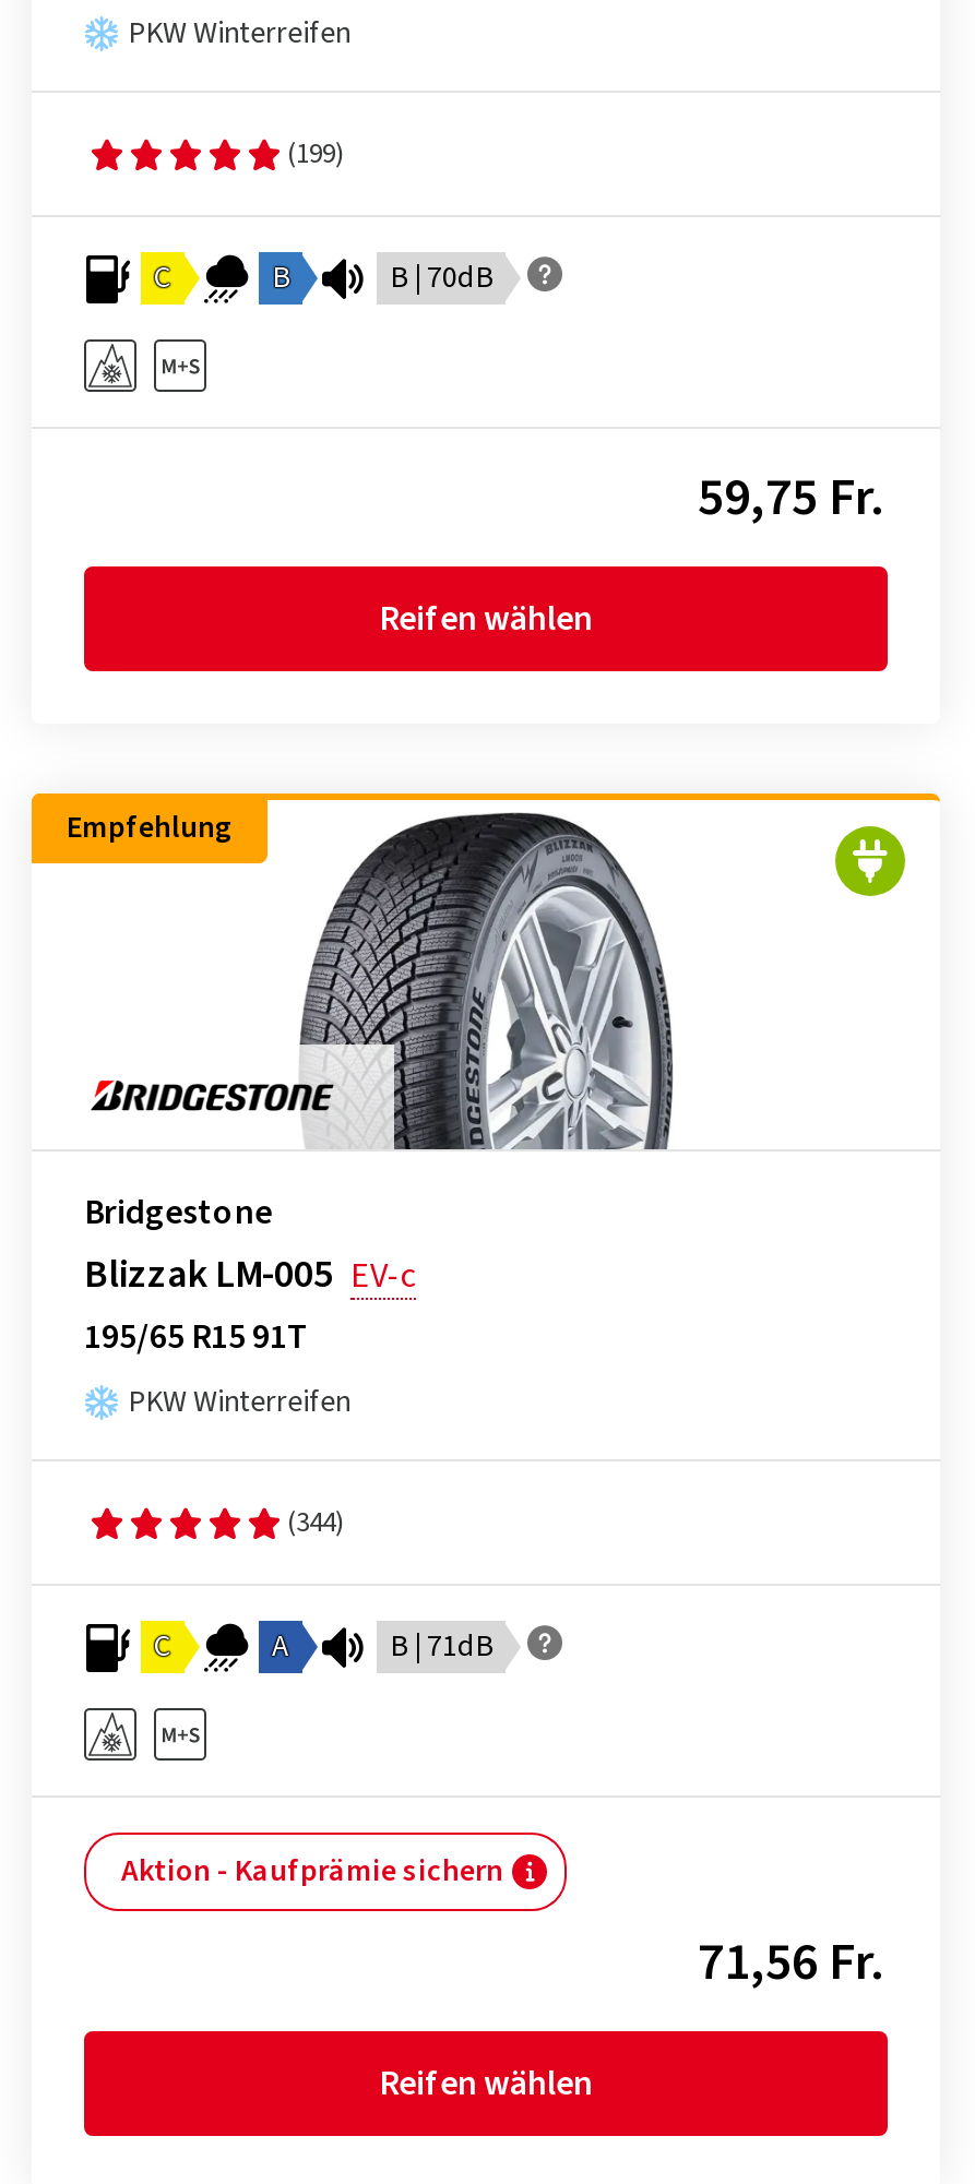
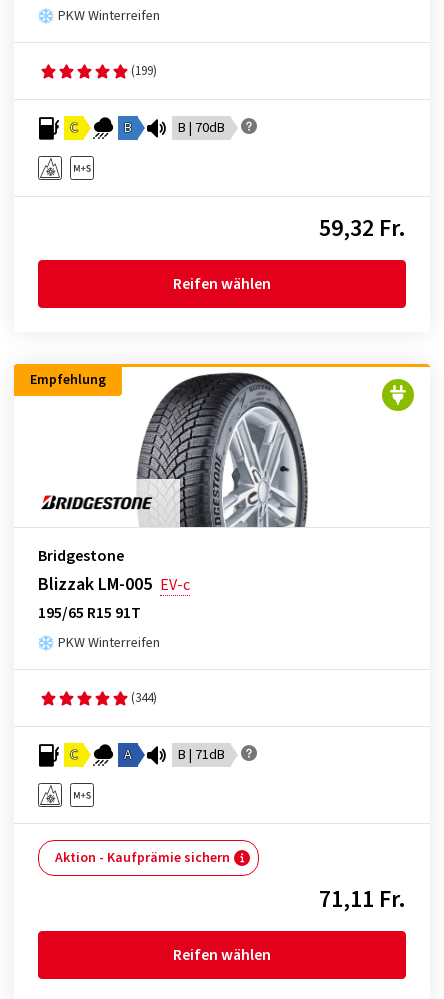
- 59,75 Fr.
+ 59,32 Fr.

- 71,56 Fr.
+ 71,11 Fr.
